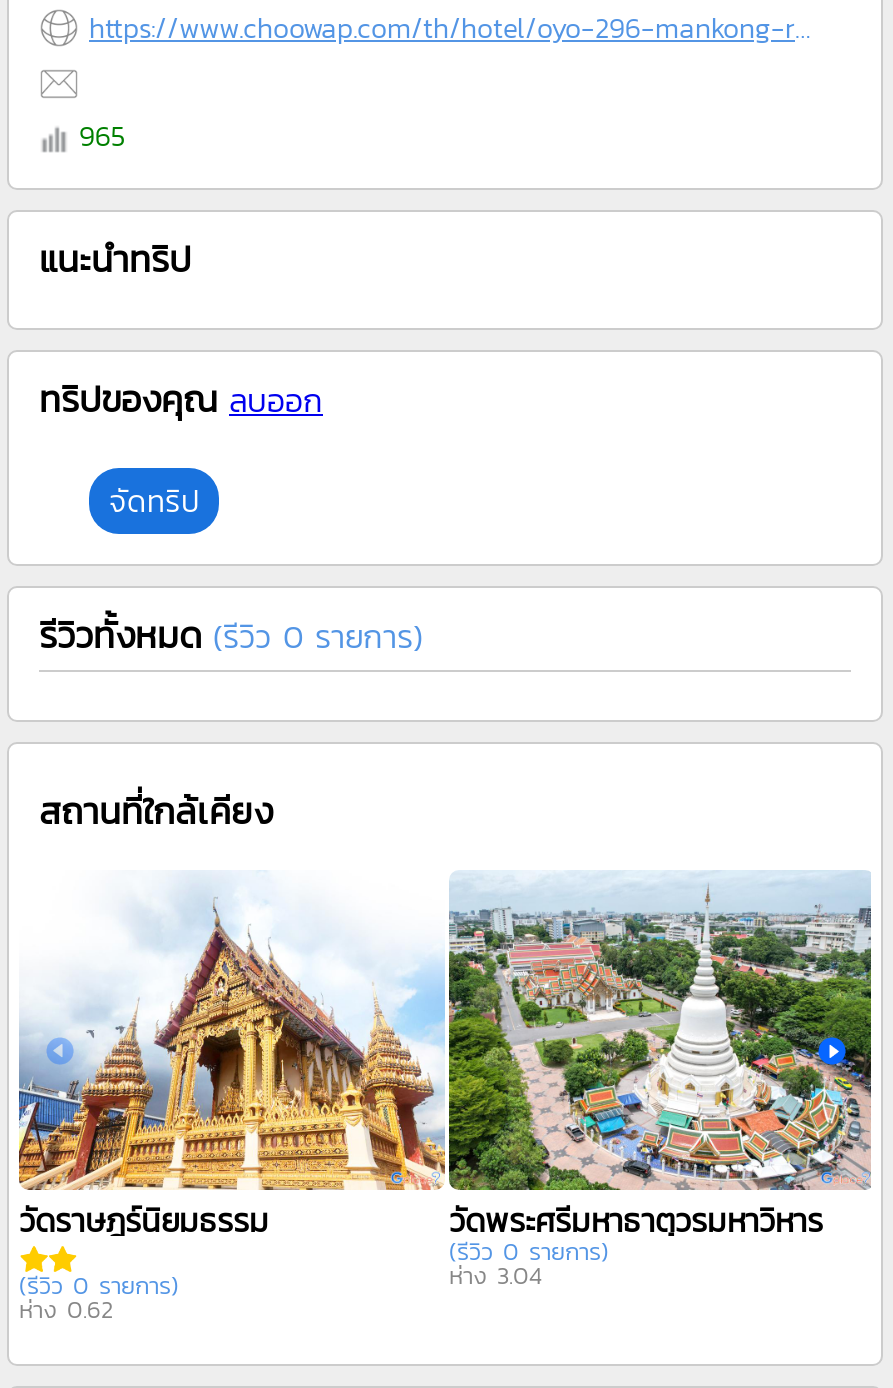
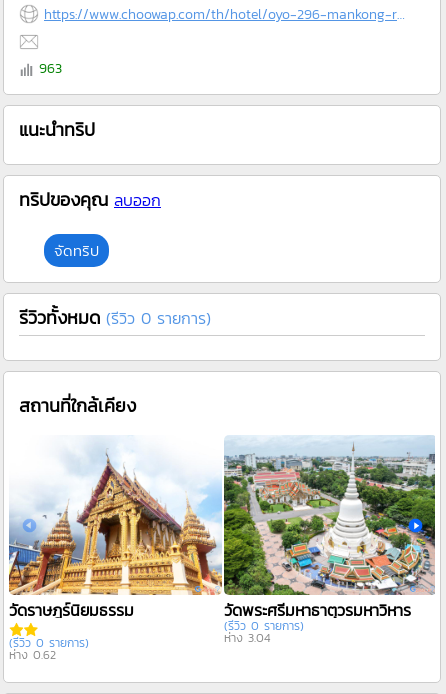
- 965
+ 963
